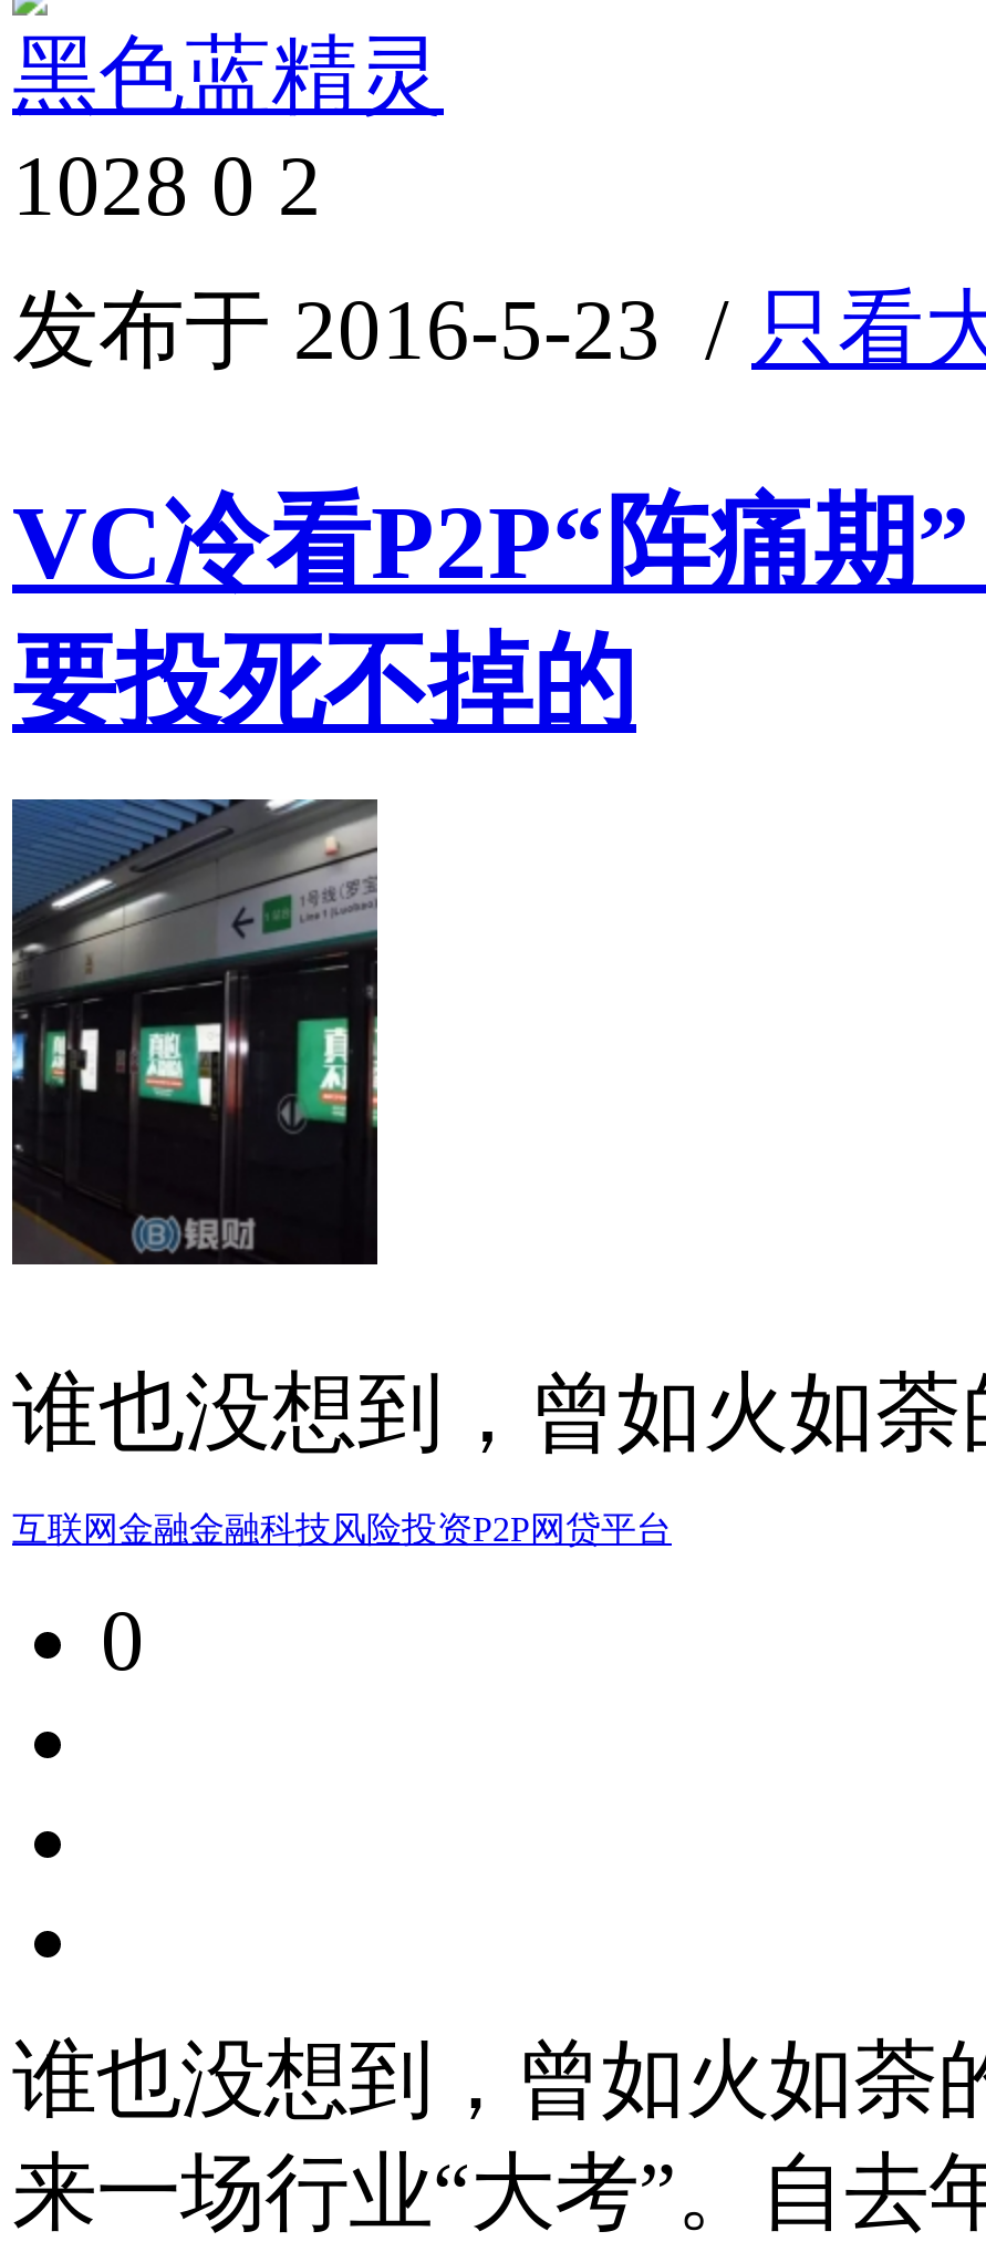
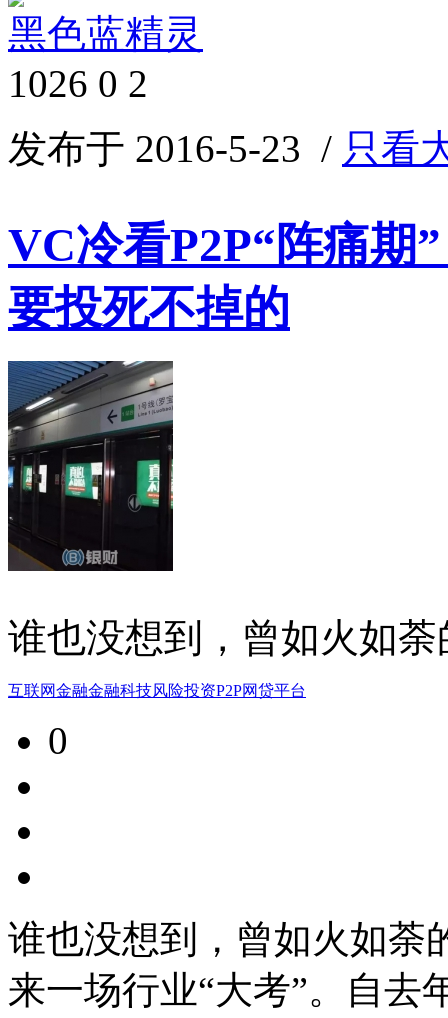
- 1028 0 2
+ 1026 0 2
